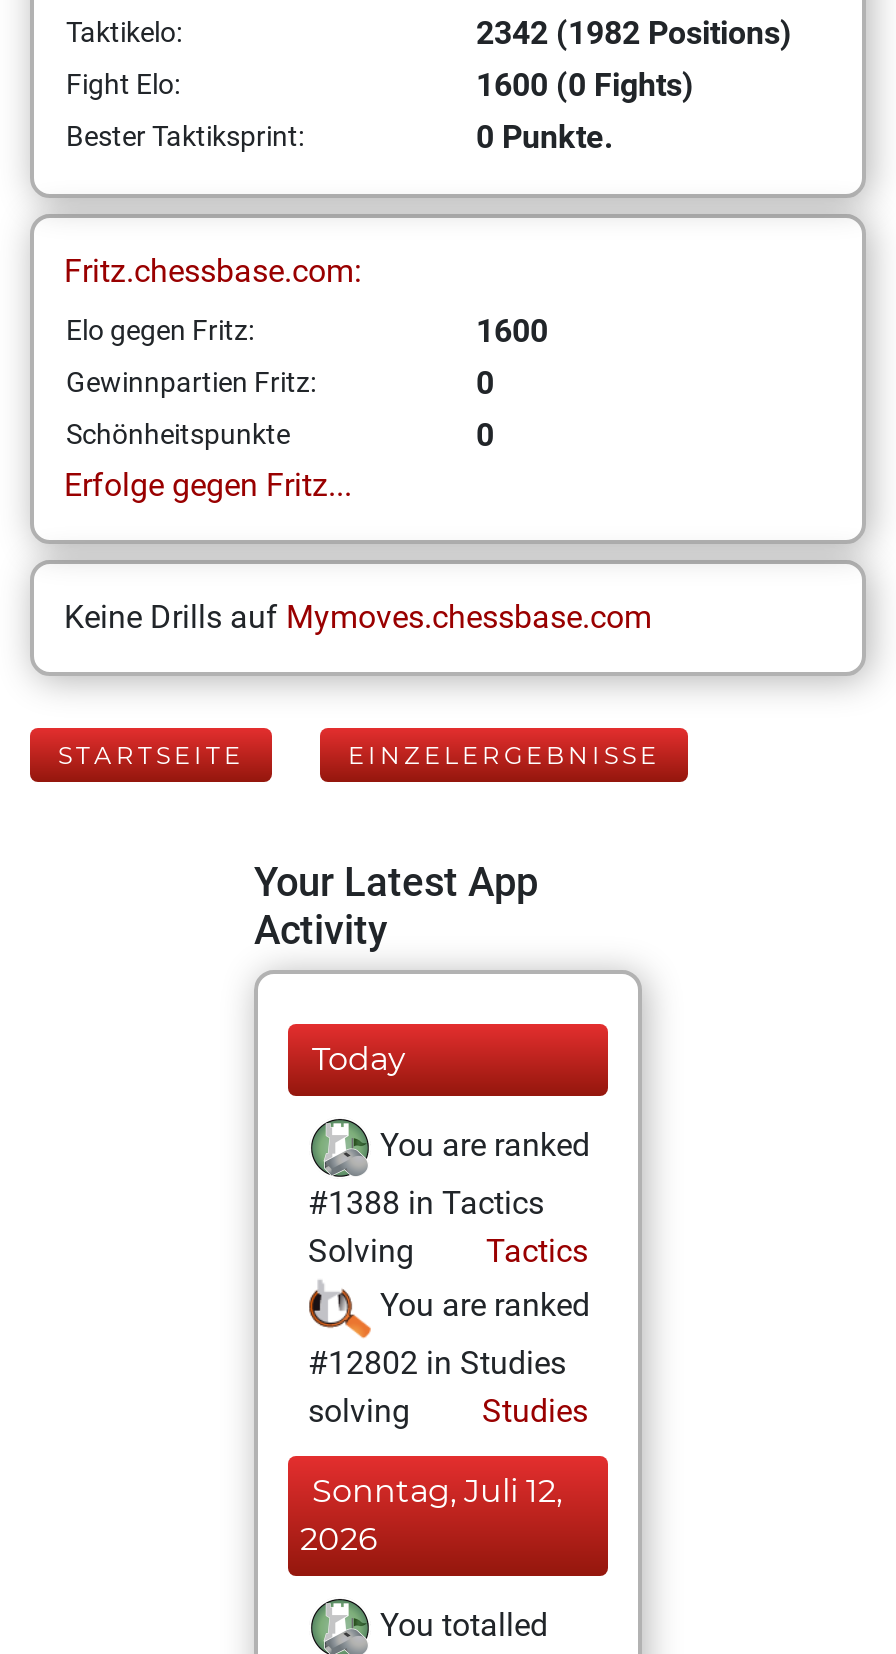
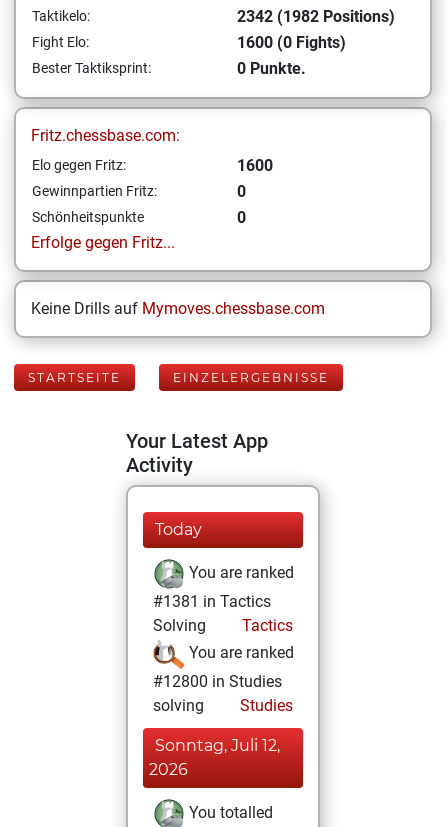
- #1388 in Tactics
+ #1381 in Tactics

- #12802 in Studies
+ #12800 in Studies
